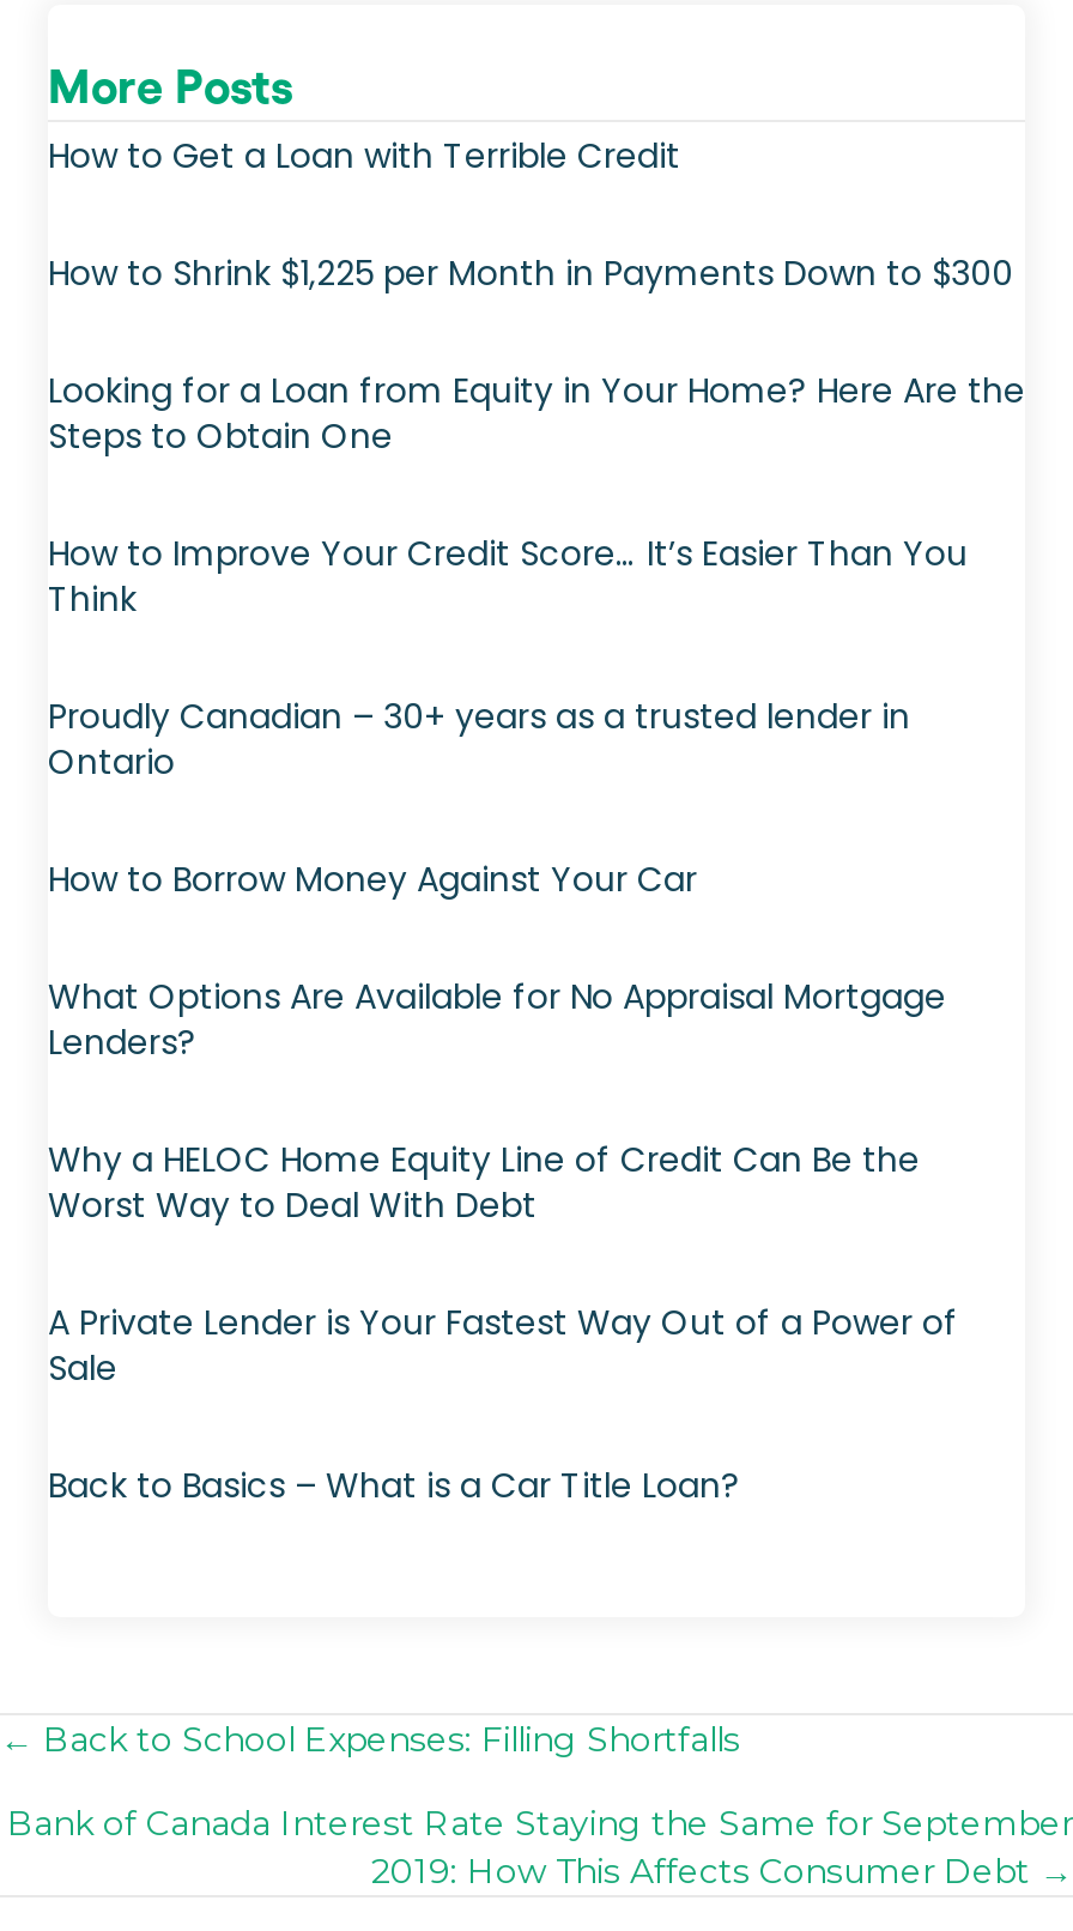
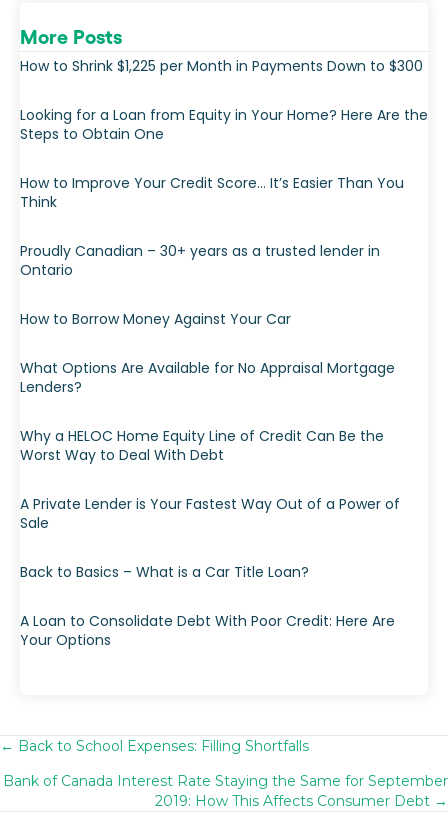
- How to Get a Loan with Terrible Credit

moved up: How to Shrink $1,225 per Month in Payments Down to $300 | Looking for a Loan from Equity in Your Home? Here Are the | Steps to Obtain One | ... | Sale | Back to Basics – What is a Car Title Loan?

+ A Loan to Consolidate Debt With Poor Credit: Here Are
+ Your Options
